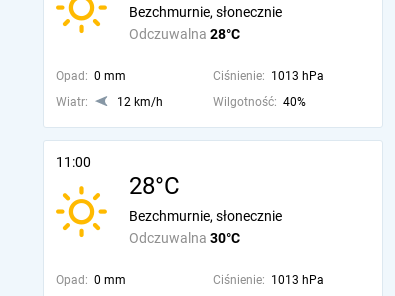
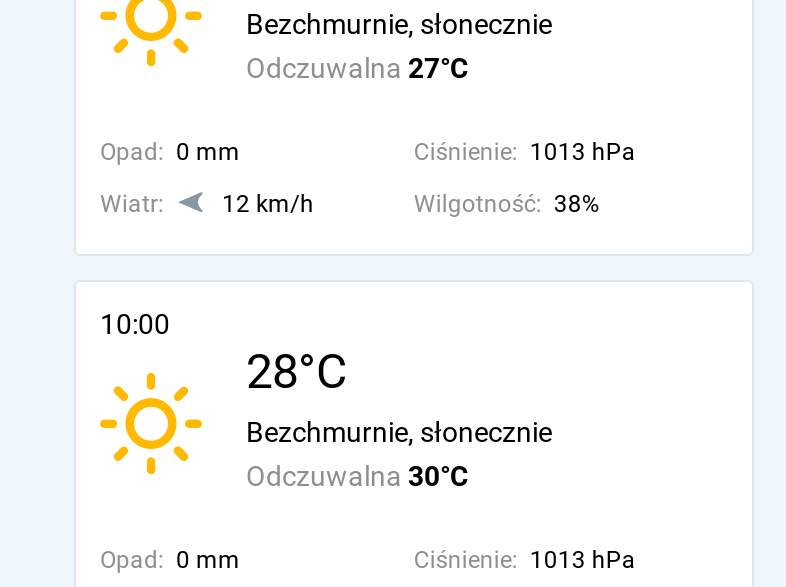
- Odczuwalna 28°C
+ Odczuwalna 27°C

- Wilgotność: 40%
+ Wilgotność: 38%

- 11:00
+ 10:00
